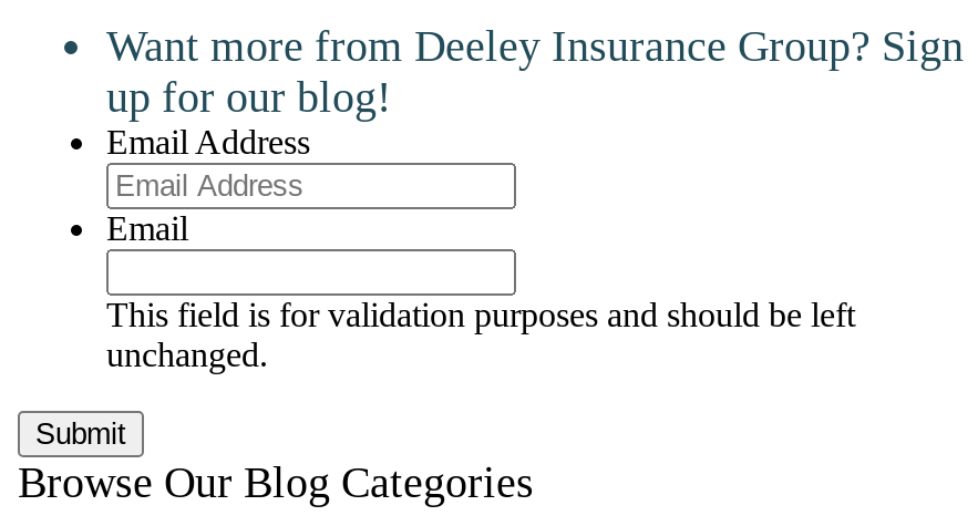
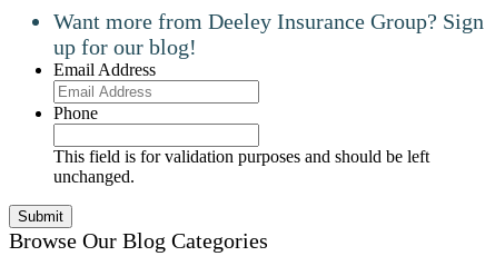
- Email
+ Phone
